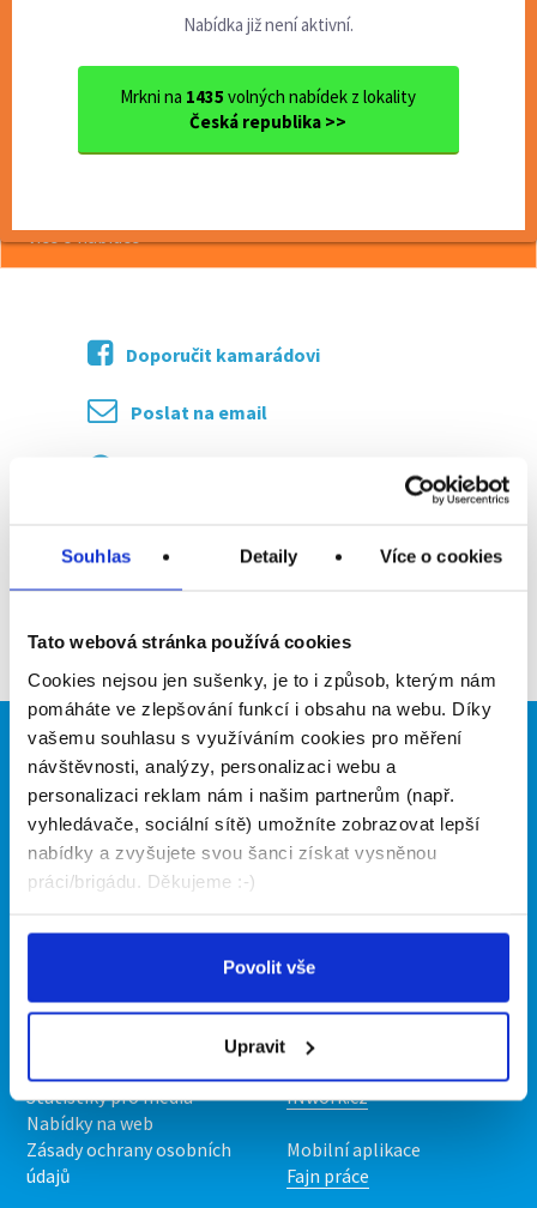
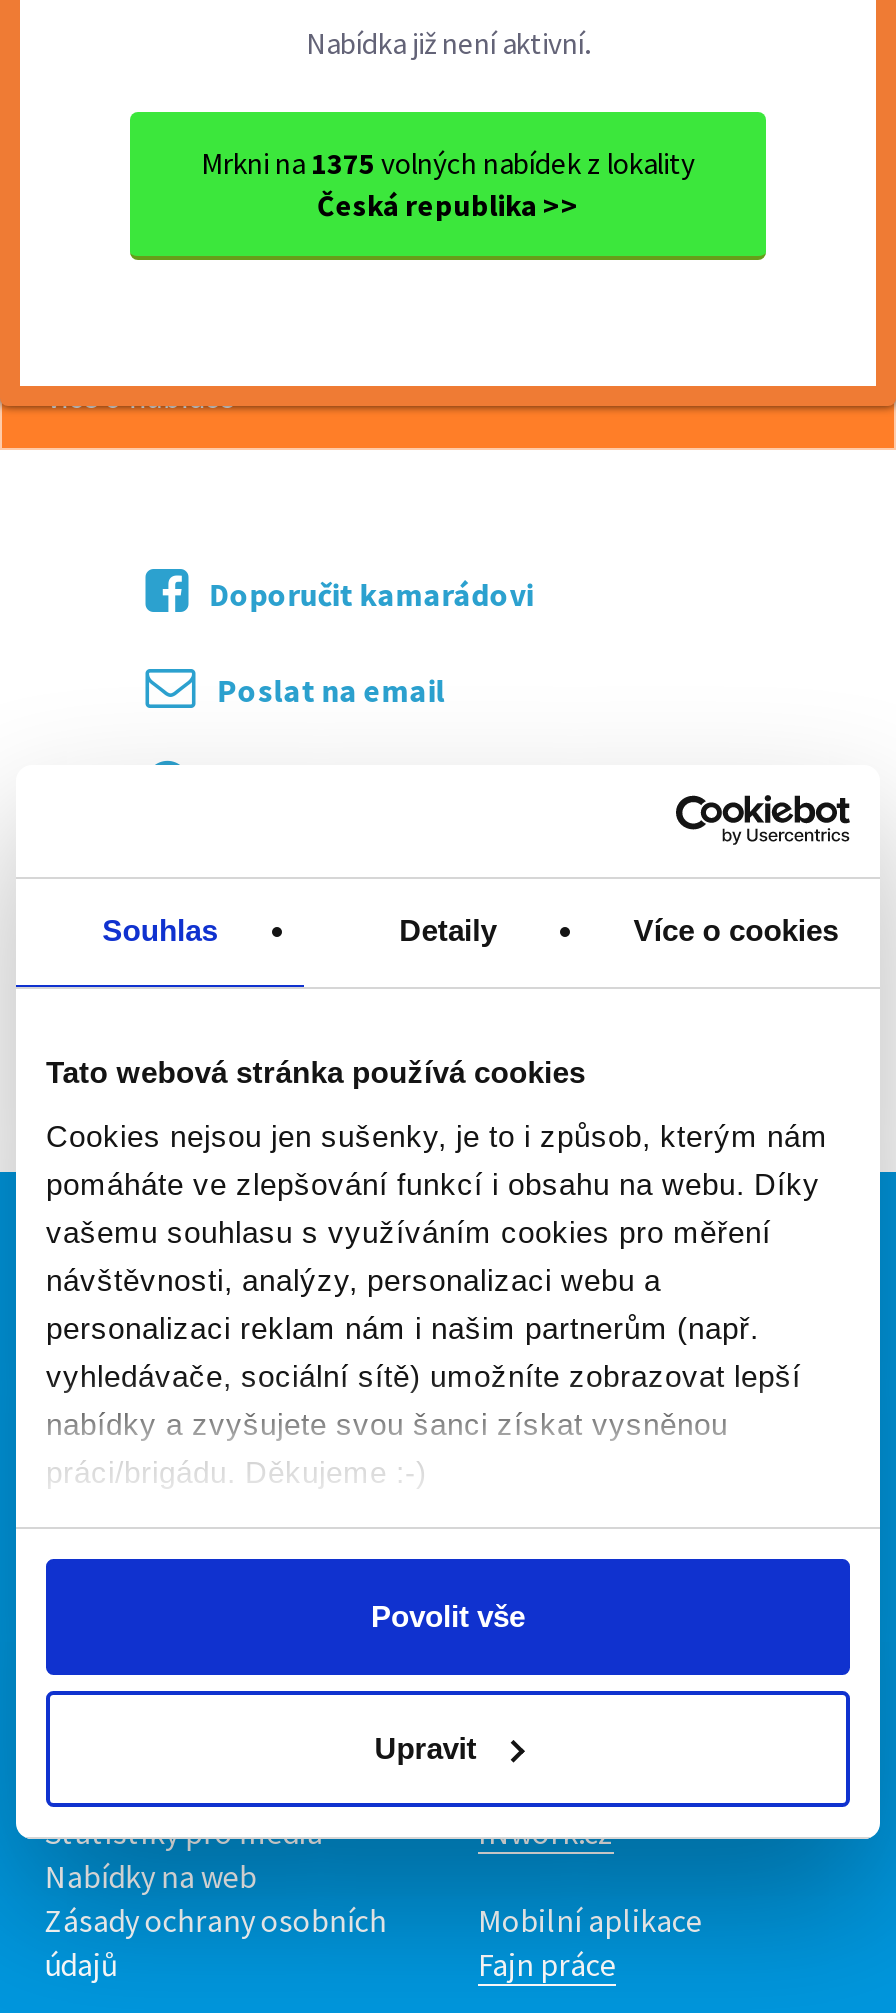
- Mrkni na 1435 volných nabídek z lokality
+ Mrkni na 1375 volných nabídek z lokality
